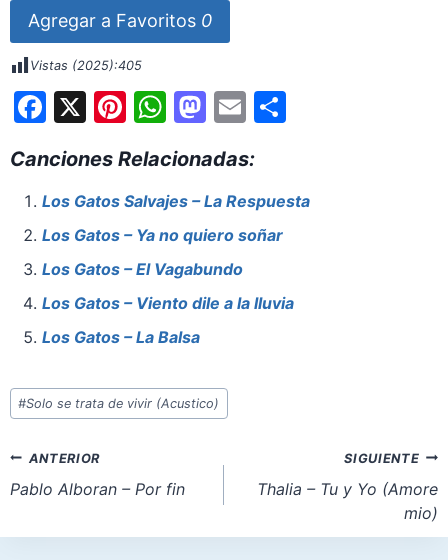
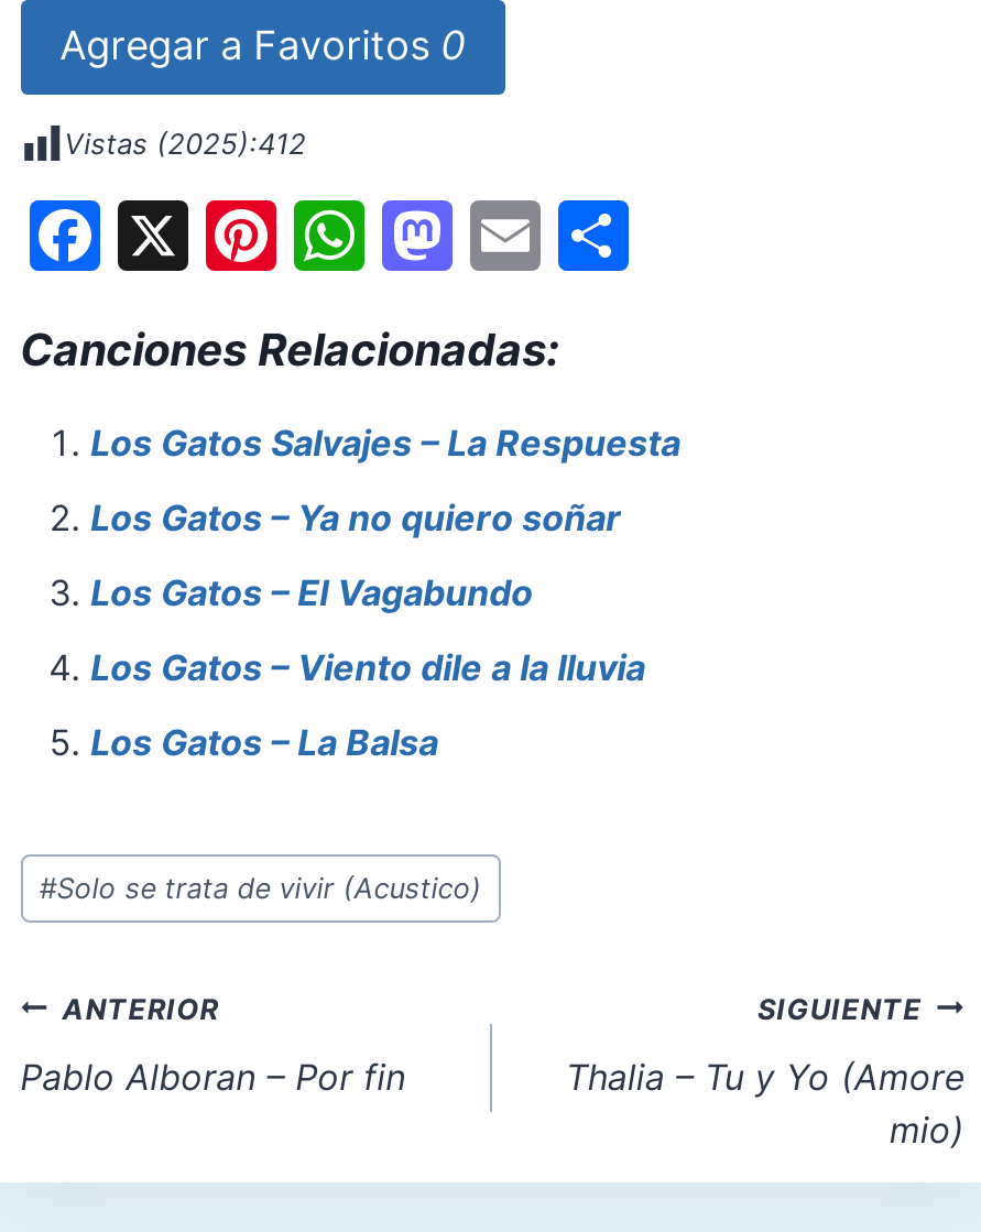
- Vistas (2025):405
+ Vistas (2025):412
